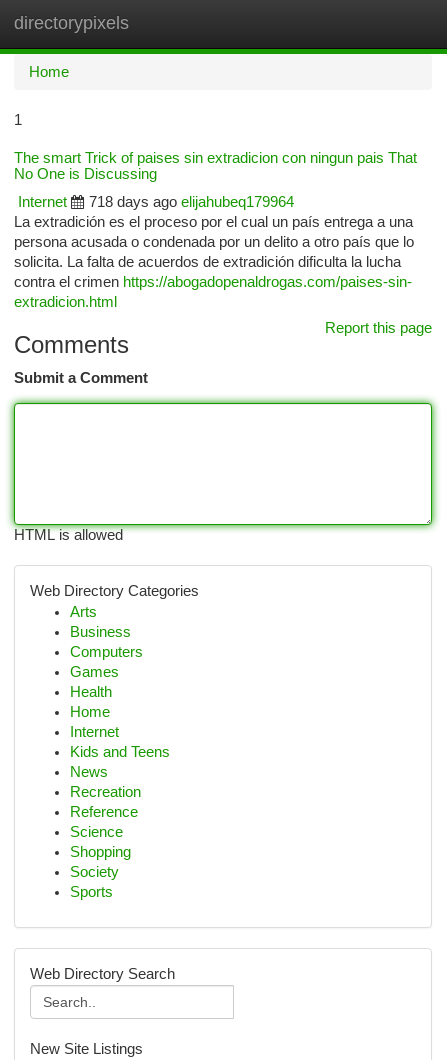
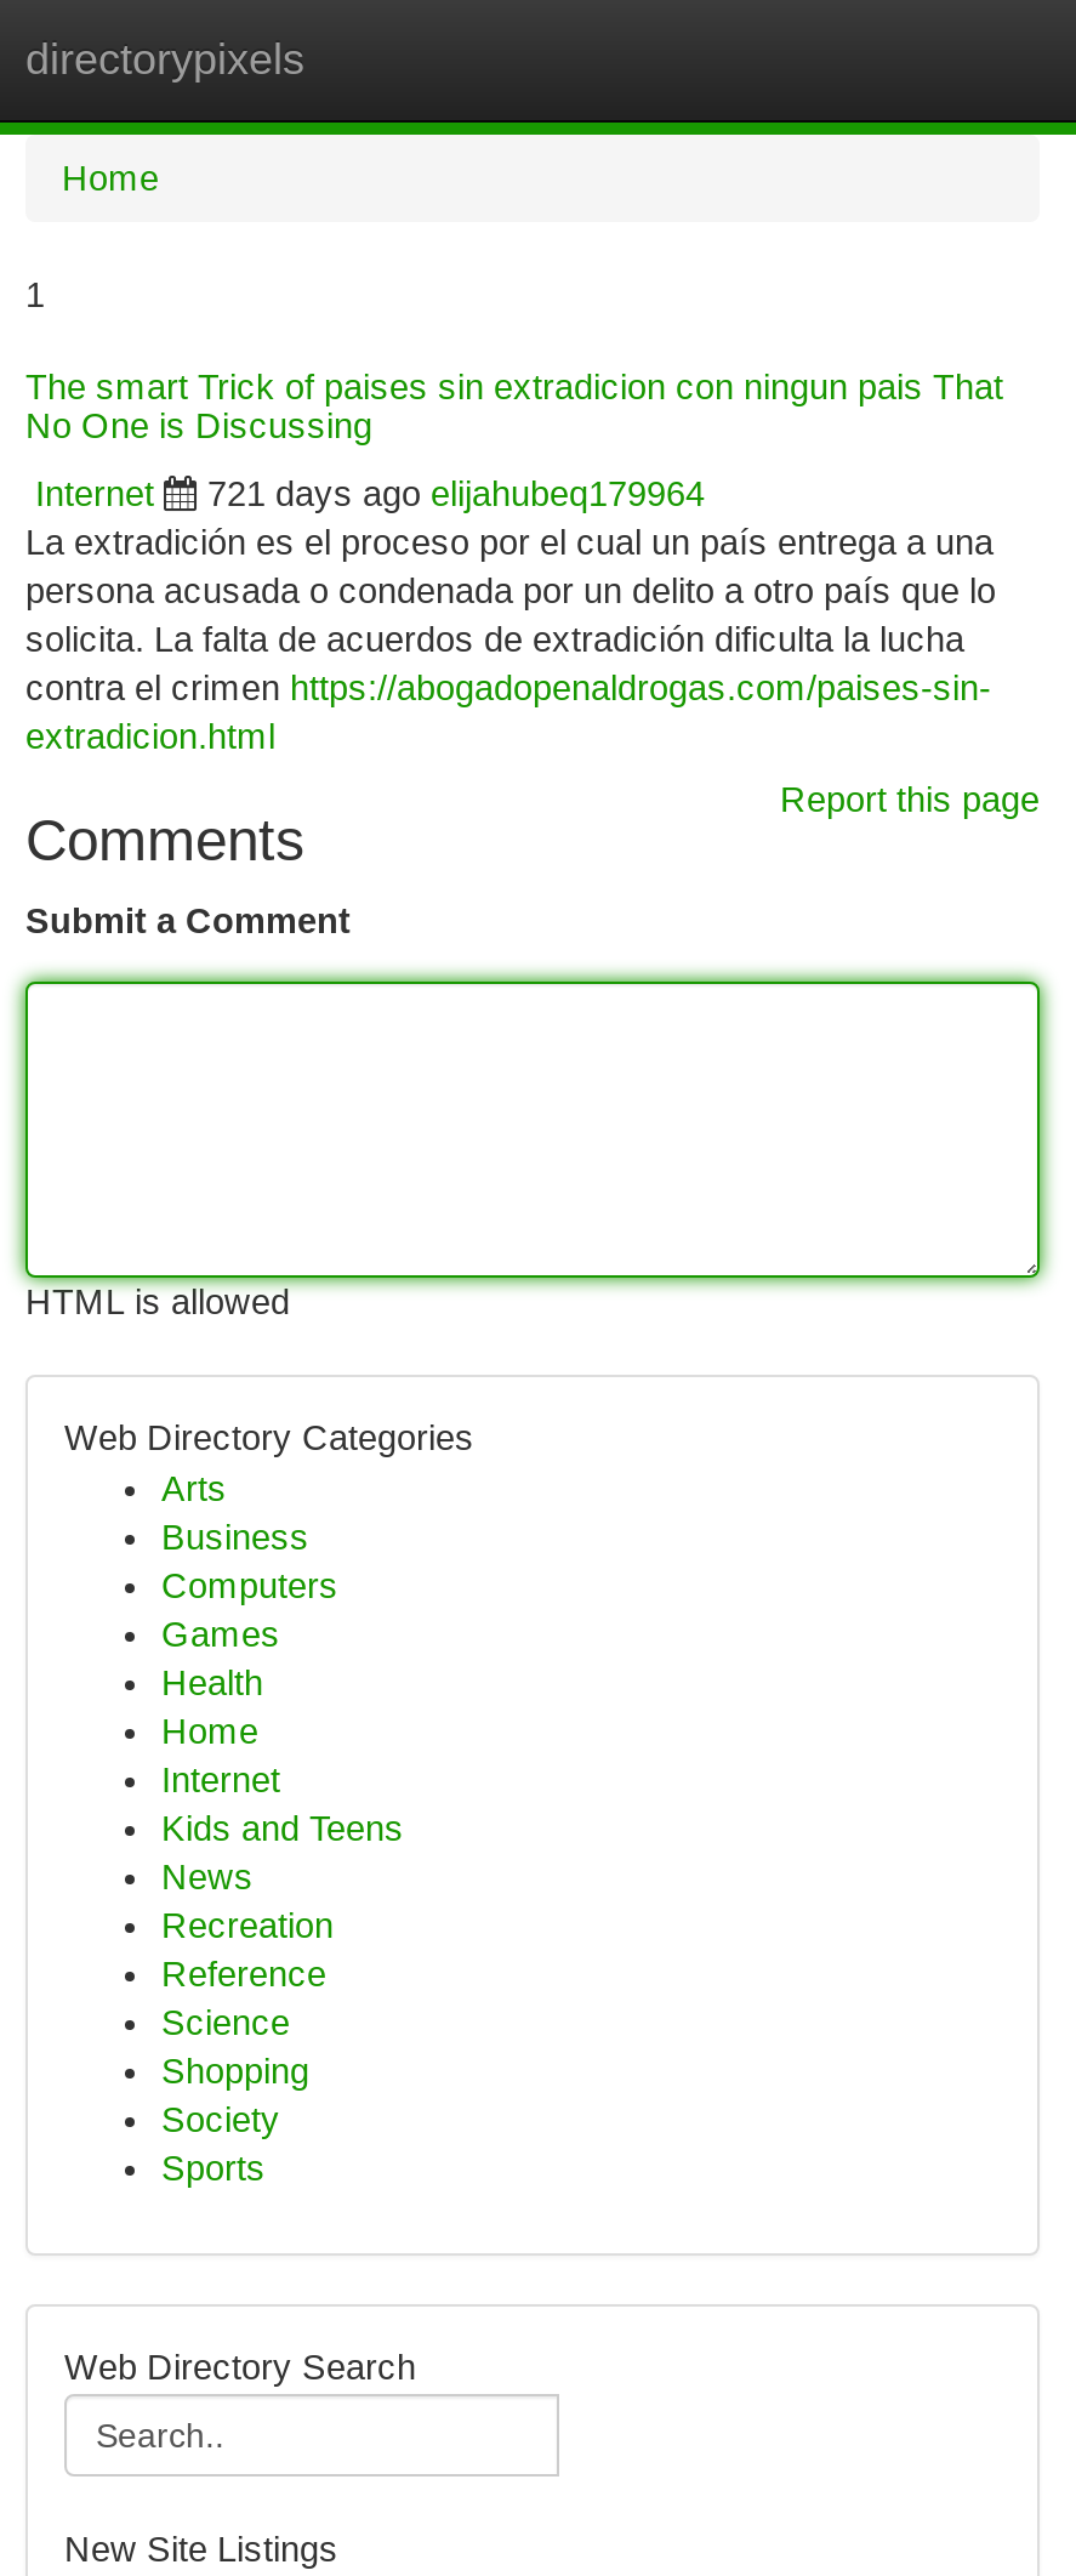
- 718 days ago elijahubeq179964
+ 721 days ago elijahubeq179964
